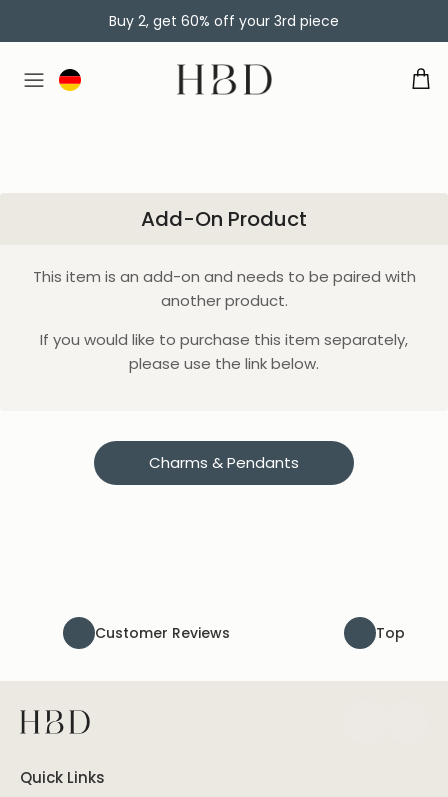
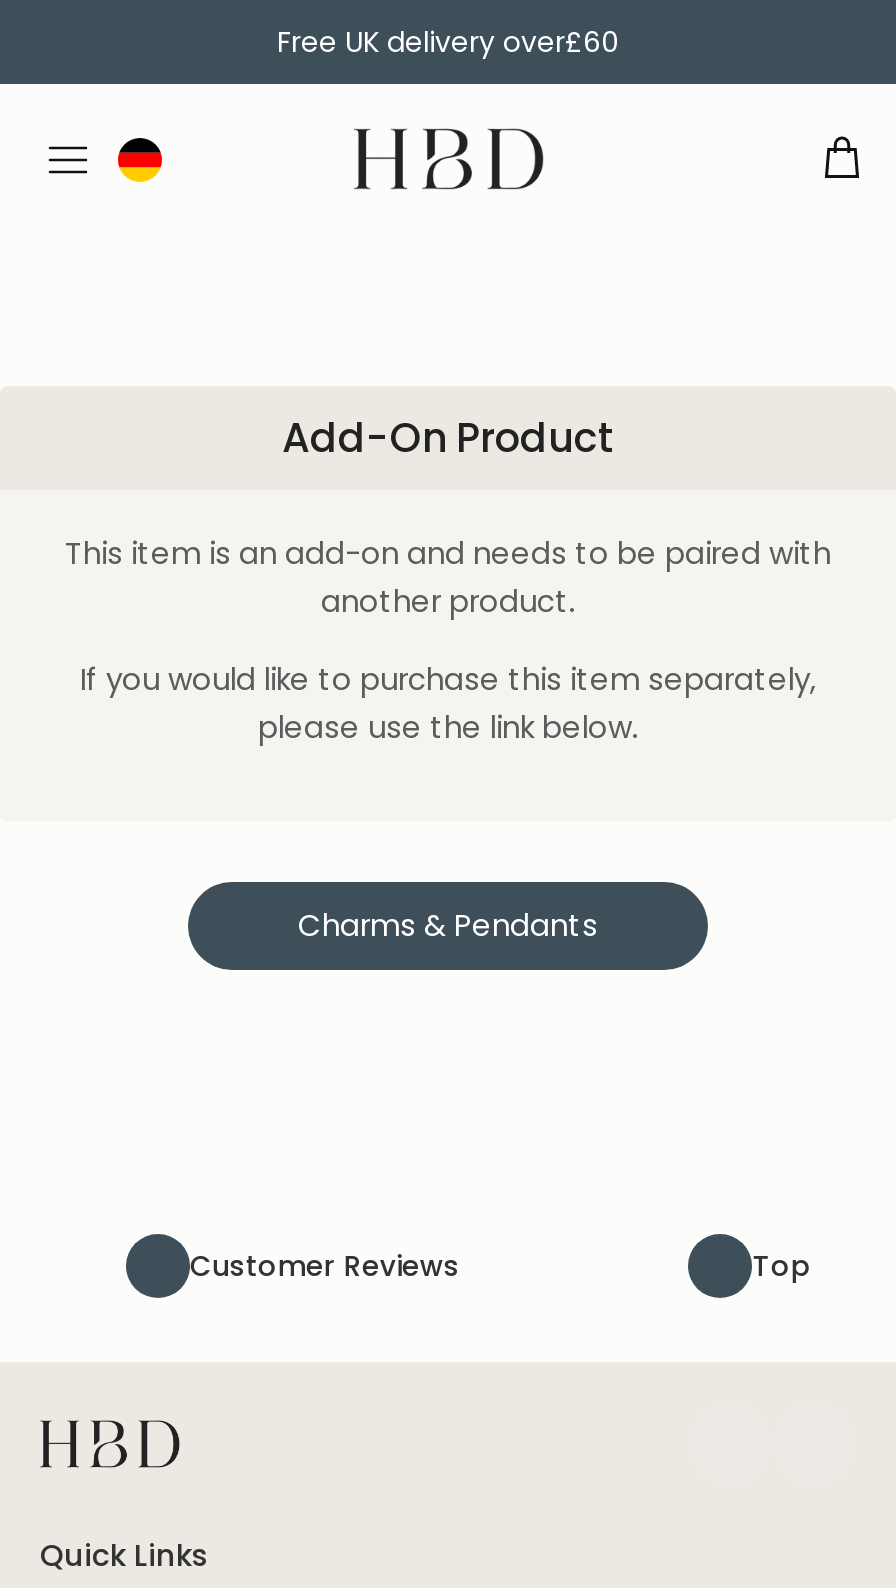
- Buy 2, get 60% off your 3rd piece
+ Free UK delivery over£60
